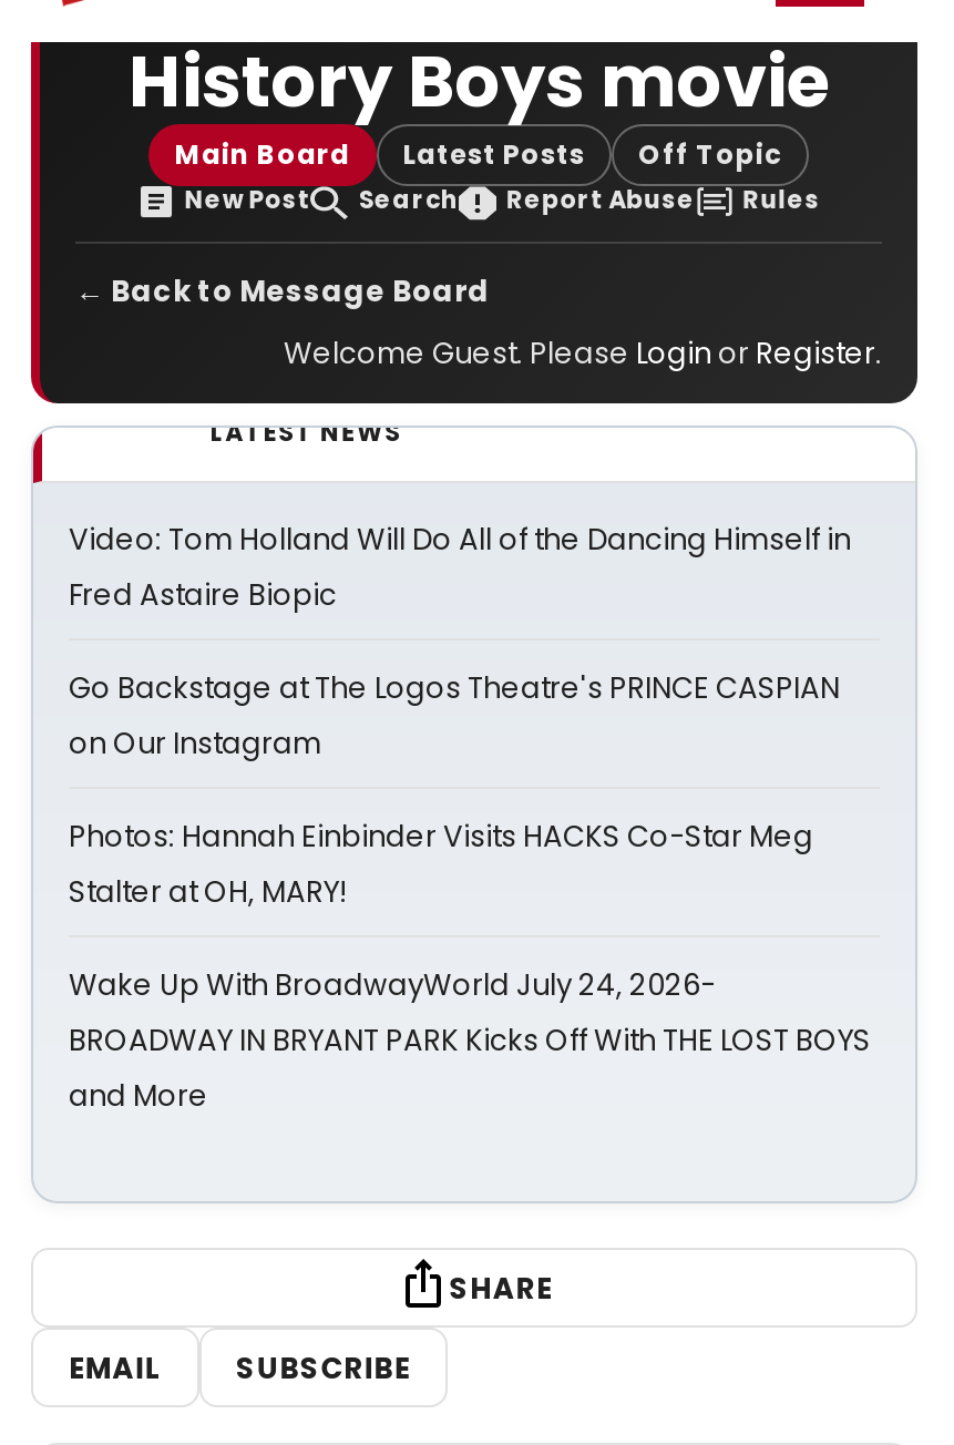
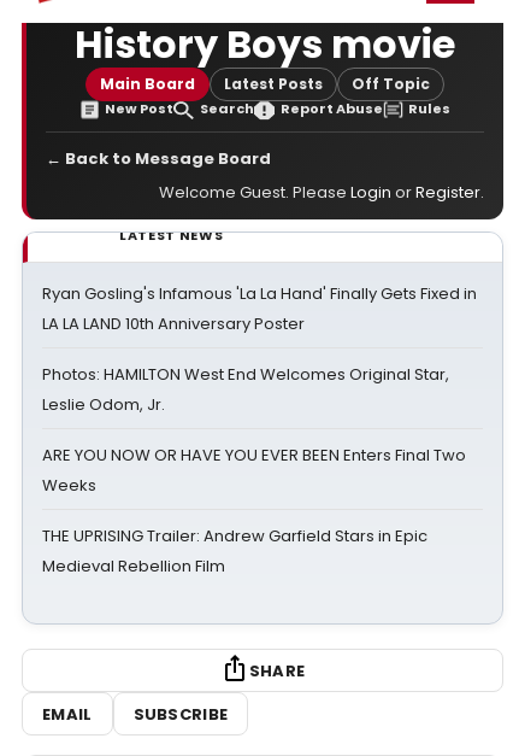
- Video: Tom Holland Will Do All of the Dancing Himself in
- Fred Astaire Biopic
+ Ryan Gosling's Infamous 'La La Hand' Finally Gets Fixed in
+ LA LA LAND 10th Anniversary Poster

- Go Backstage at The Logos Theatre's PRINCE CASPIAN
- on Our Instagram
+ Photos: HAMILTON West End Welcomes Original Star,
+ Leslie Odom, Jr.

- Photos: Hannah Einbinder Visits HACKS Co-Star Meg
- Stalter at OH, MARY!
+ ARE YOU NOW OR HAVE YOU EVER BEEN Enters Final Two
+ Weeks

- Wake Up With BroadwayWorld July 24, 2026-
- BROADWAY IN BRYANT PARK Kicks Off With THE LOST BOYS
- and More
+ THE UPRISING Trailer: Andrew Garfield Stars in Epic
+ Medieval Rebellion Film
